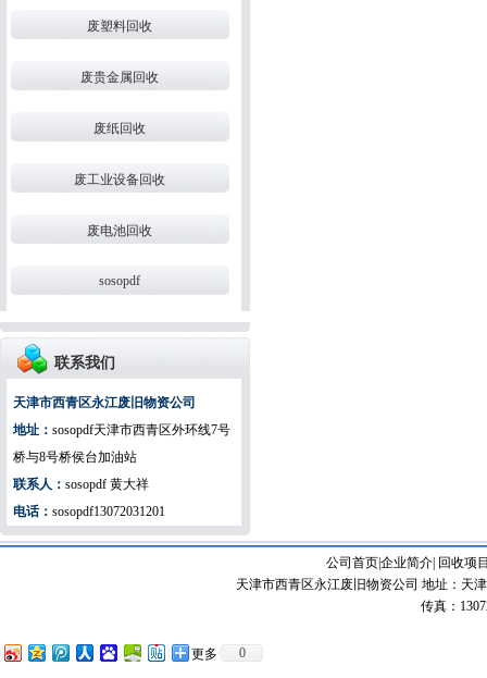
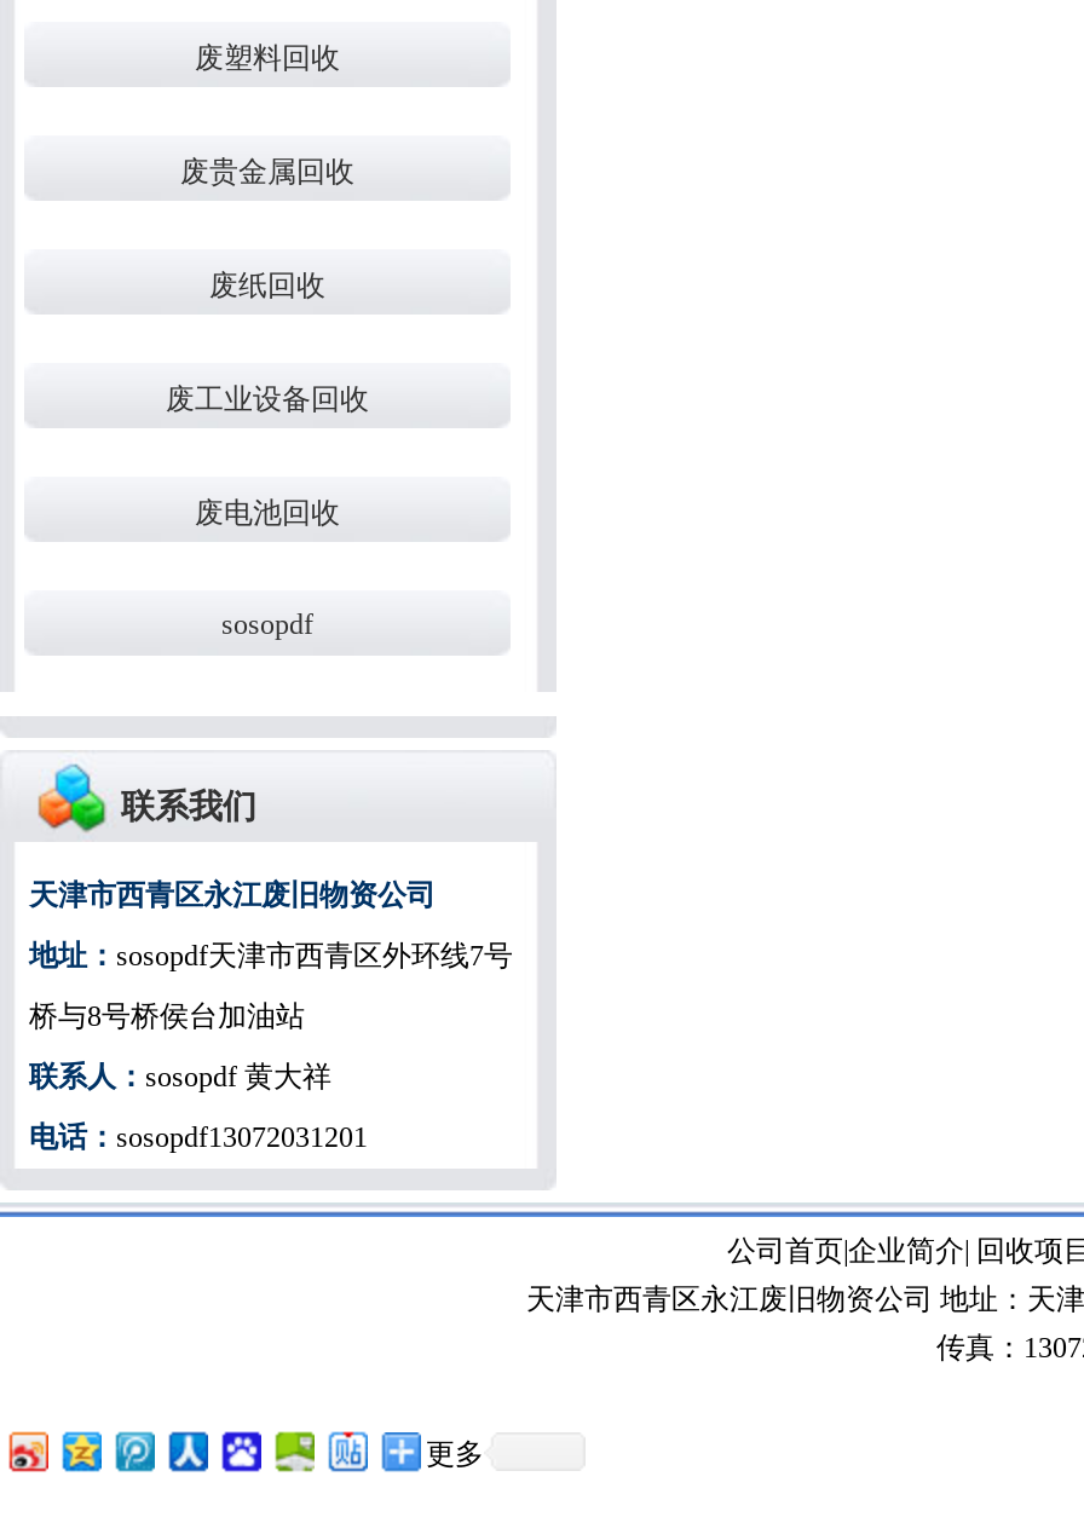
- 0
